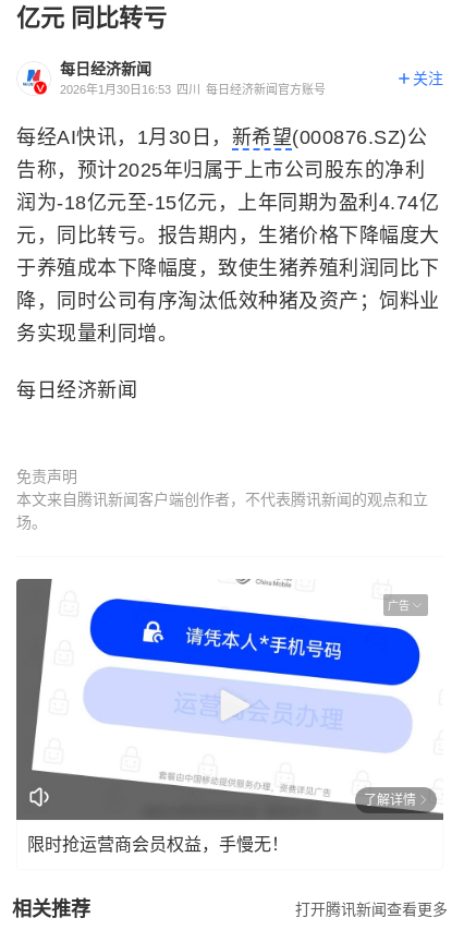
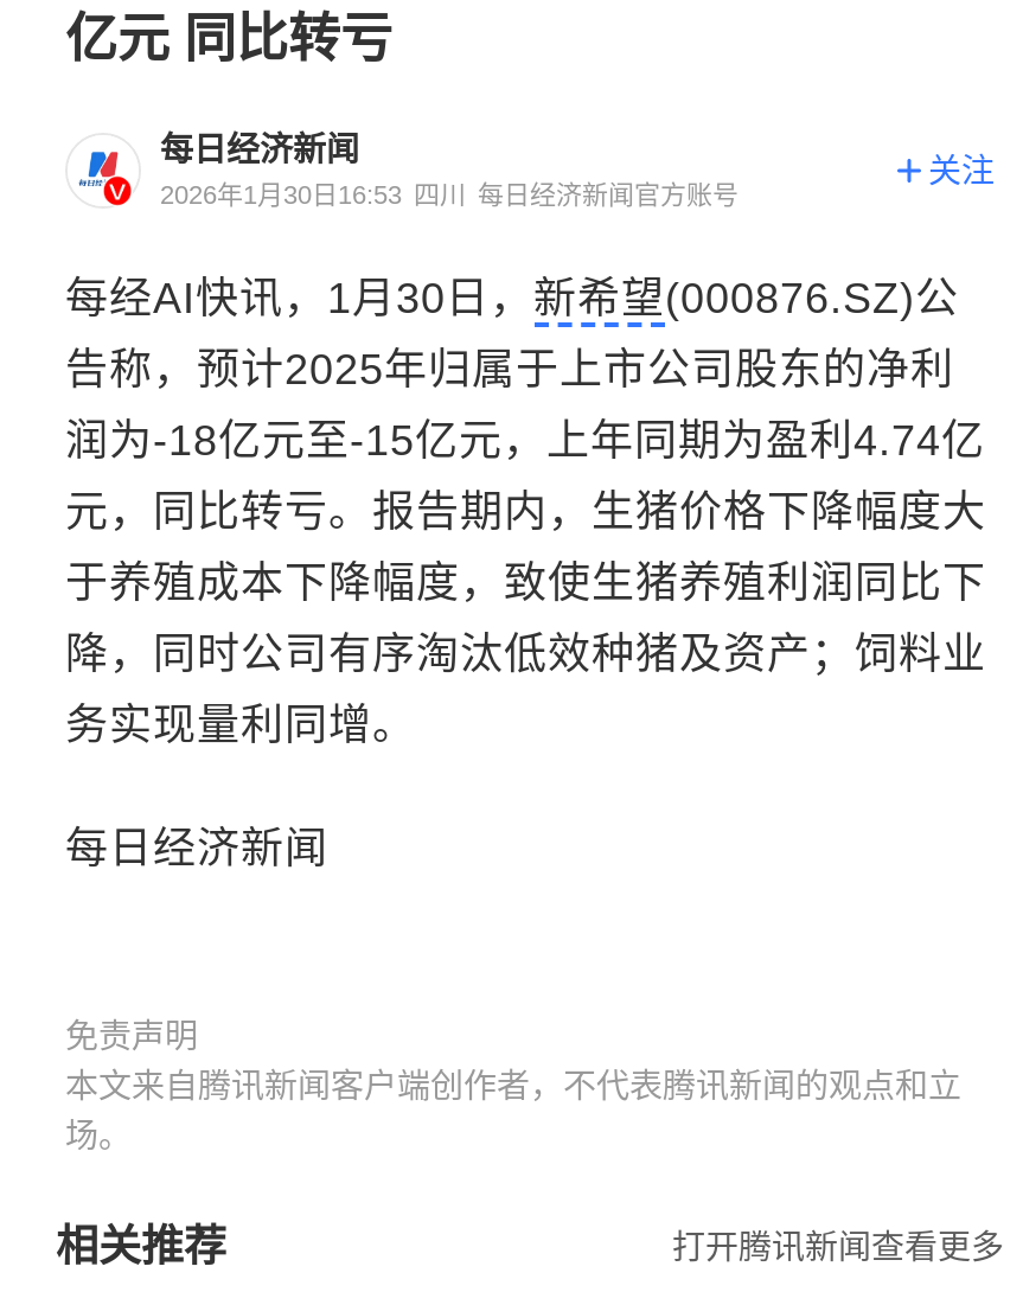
- [image]
- 广告

- 了解详情
- 限时抢运营商会员权益，手慢无！
